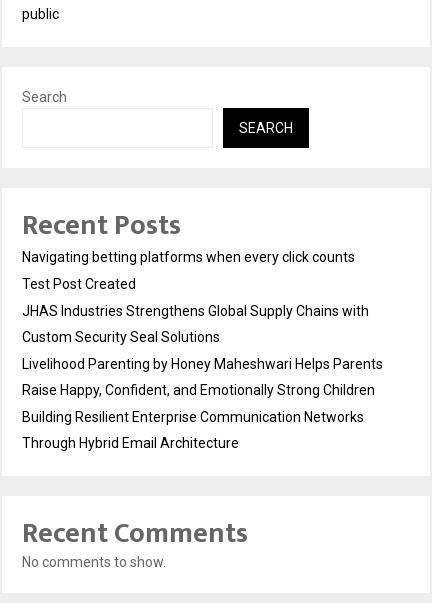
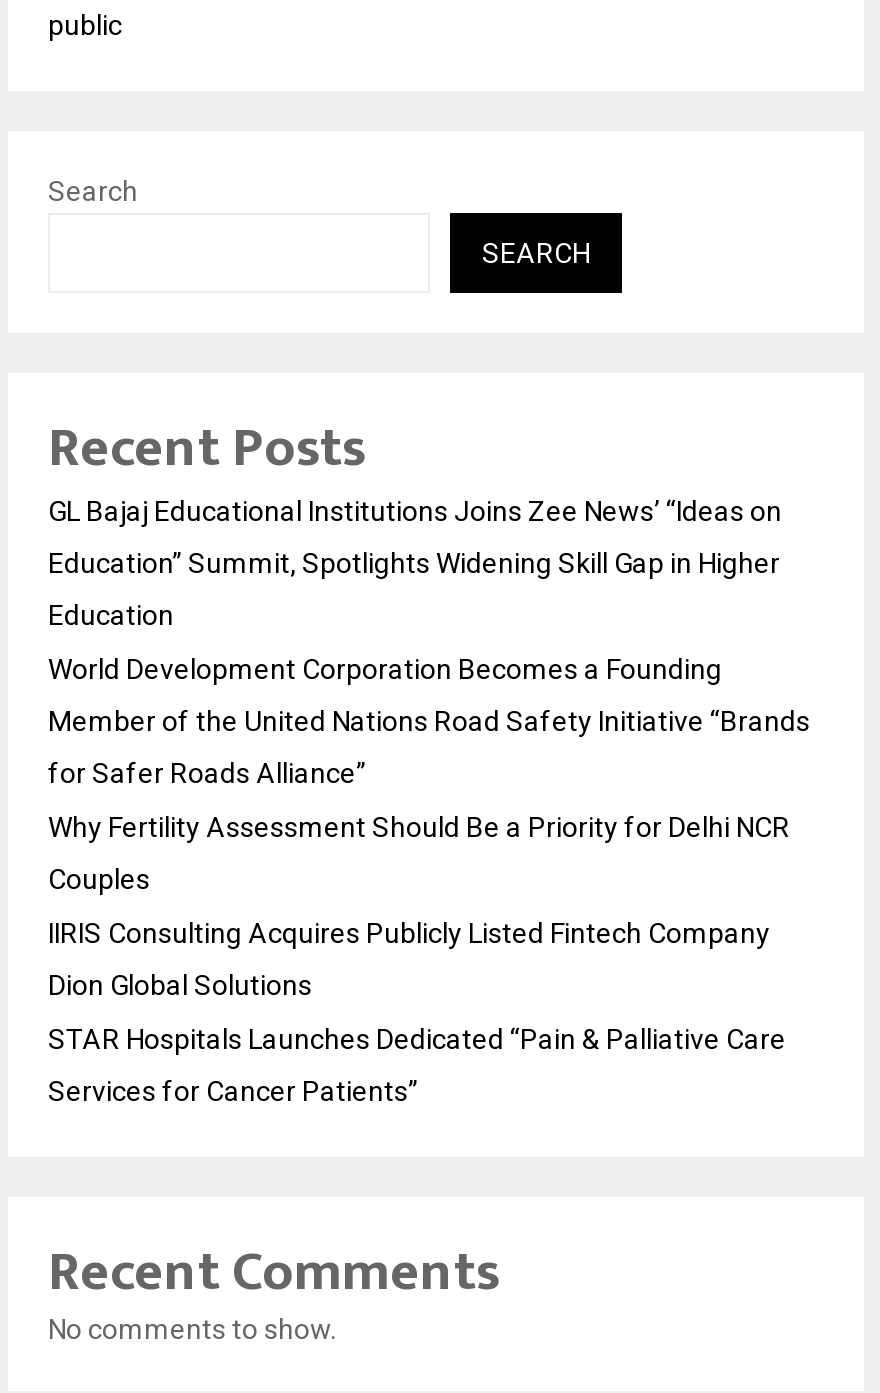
- Navigating betting platforms when every click counts
- Test Post Created
- JHAS Industries Strengthens Global Supply Chains with
- Custom Security Seal Solutions
- Livelihood Parenting by Honey Maheshwari Helps Parents
- Raise Happy, Confident, and Emotionally Strong Children
- Building Resilient Enterprise Communication Networks
- Through Hybrid Email Architecture
+ GL Bajaj Educational Institutions Joins Zee News’ “Ideas on
+ Education” Summit, Spotlights Widening Skill Gap in Higher
+ Education
+ World Development Corporation Becomes a Founding
+ Member of the United Nations Road Safety Initiative “Brands
+ for Safer Roads Alliance”
+ Why Fertility Assessment Should Be a Priority for Delhi NCR
+ Couples
+ IIRIS Consulting Acquires Publicly Listed Fintech Company
+ Dion Global Solutions
+ STAR Hospitals Launches Dedicated “Pain & Palliative Care
+ Services for Cancer Patients”
